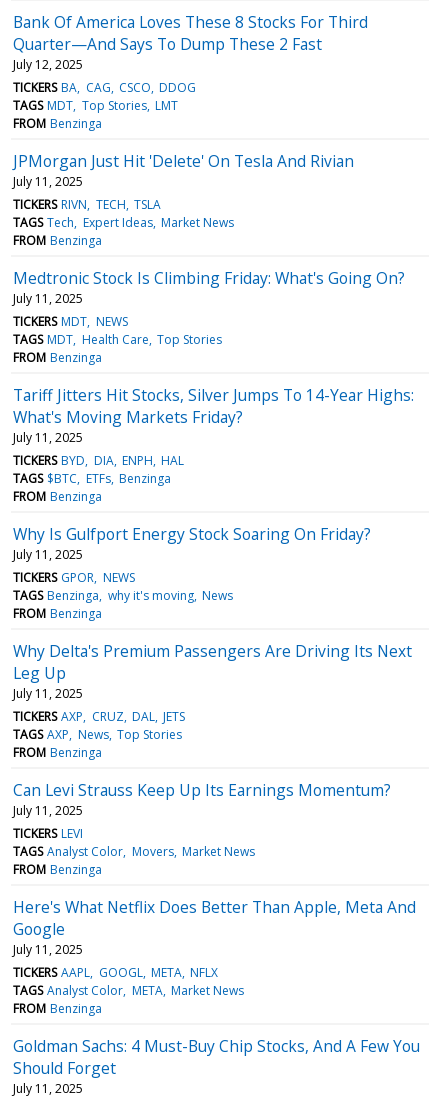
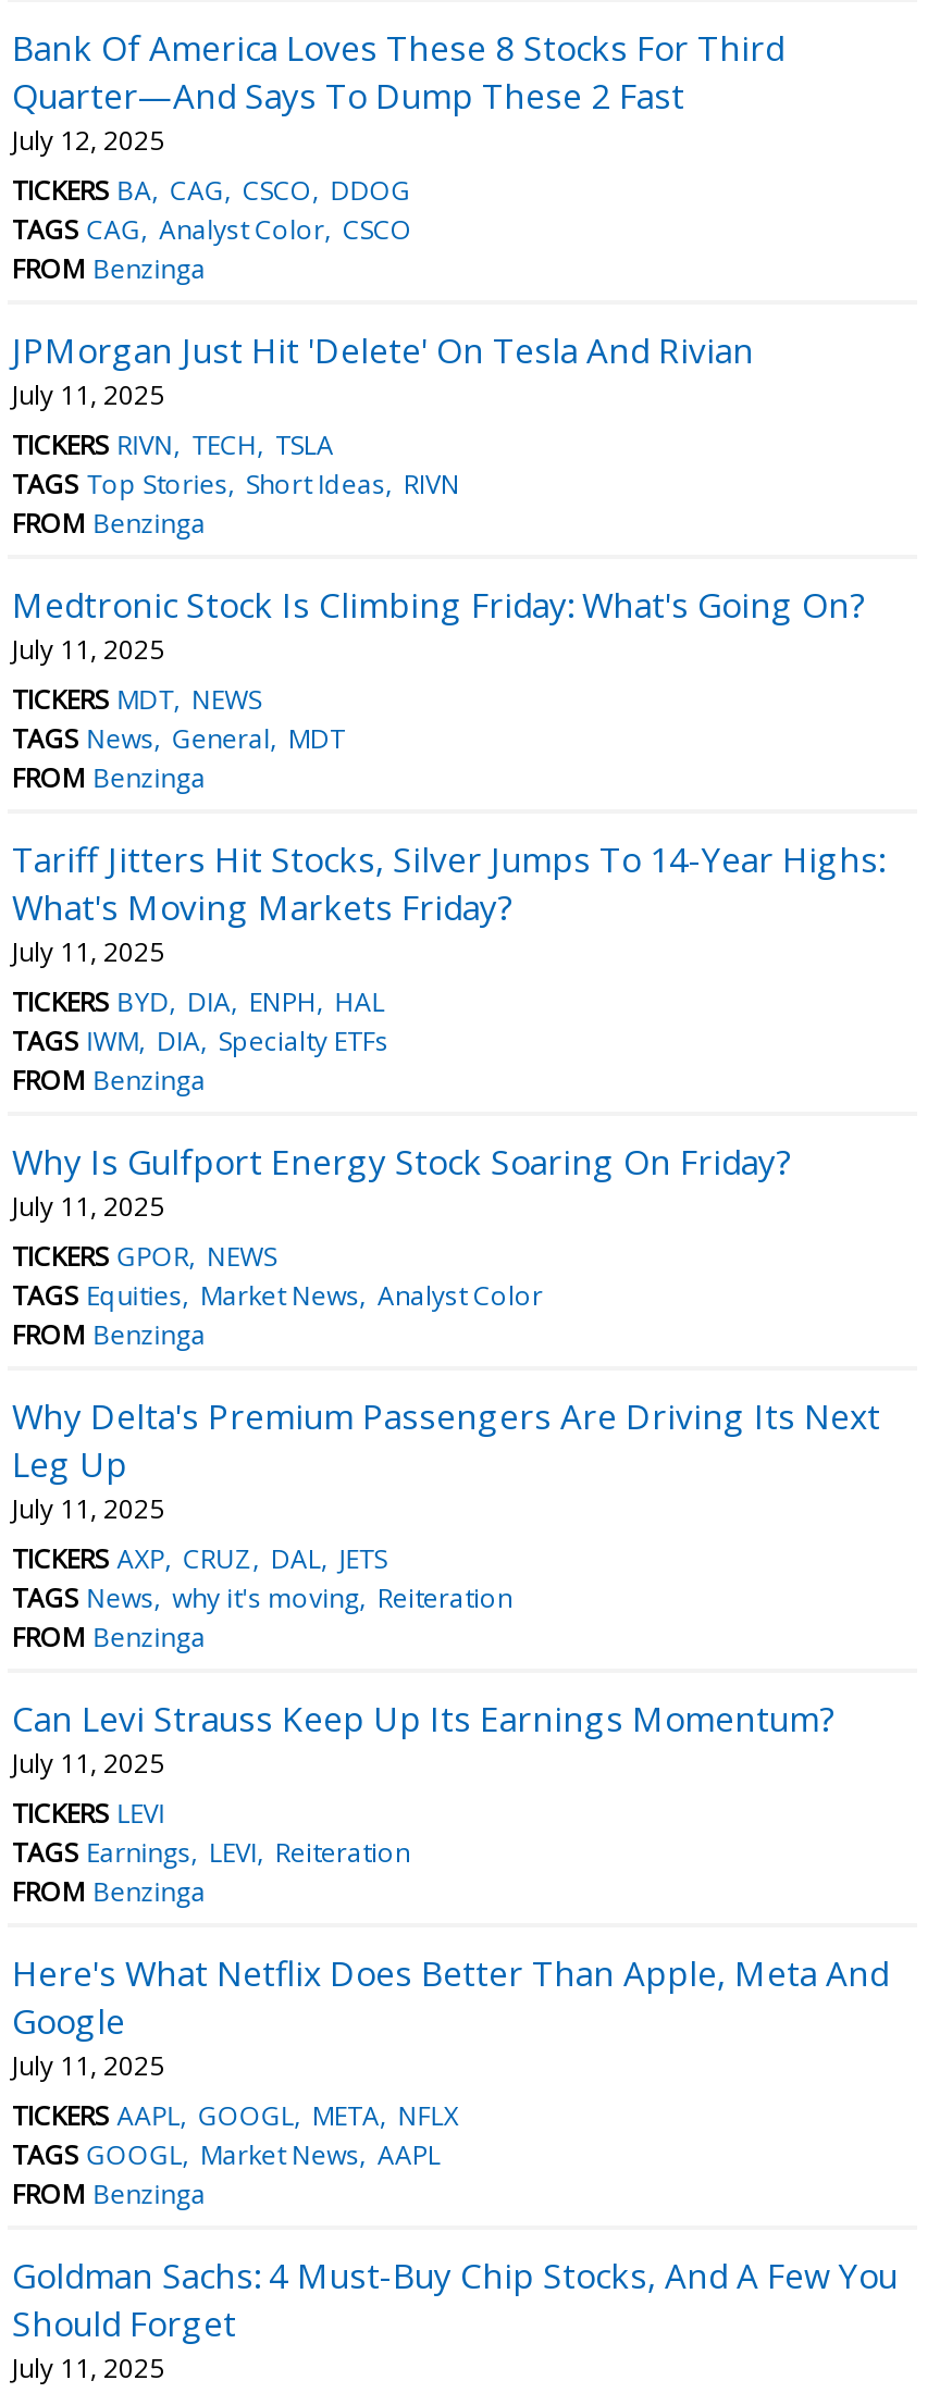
- TAGS MDT Top Stories LMT
+ TAGS CAG Analyst Color CSCO

- TAGS Tech Expert Ideas Market News
+ TAGS Top Stories Short Ideas RIVN

- TAGS MDT Health Care Top Stories
+ TAGS News General MDT

- TAGS $BTC ETFs Benzinga
+ TAGS IWM DIA Specialty ETFs

- TAGS Benzinga why it's moving News
+ TAGS Equities Market News Analyst Color

- TAGS AXP News Top Stories
+ TAGS News why it's moving Reiteration

- TAGS Analyst Color Movers Market News
+ TAGS Earnings LEVI Reiteration

- TAGS Analyst Color META Market News
+ TAGS GOOGL Market News AAPL
